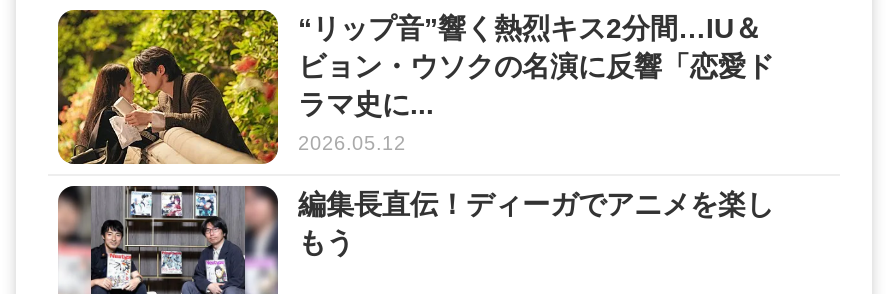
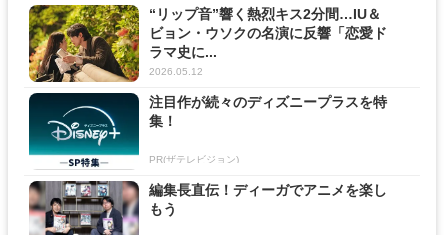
+ [image]
+ 注目作が続々のディズニープラスを特
+ 集！
+ PR(ザテレビジョン)
